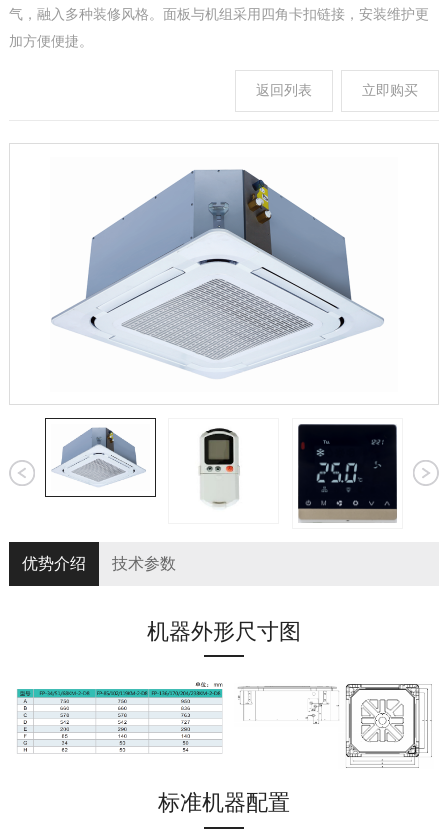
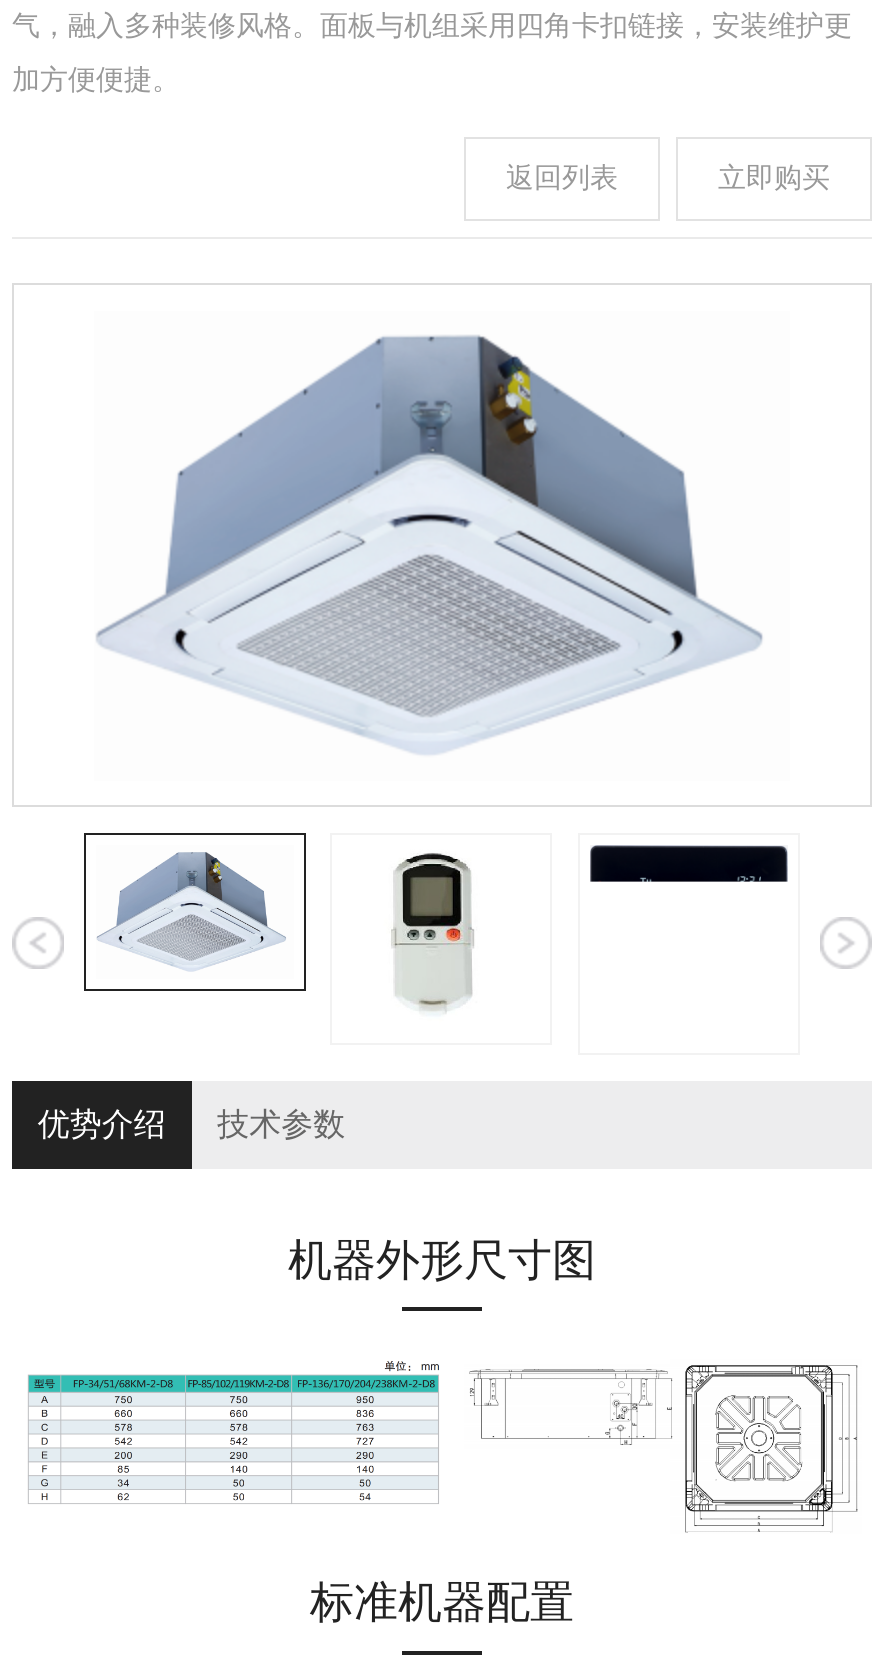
- [image]
